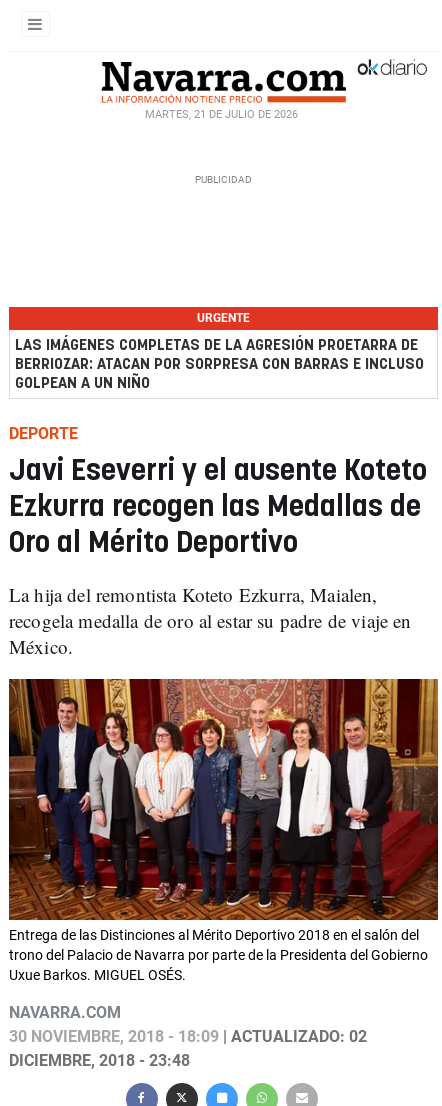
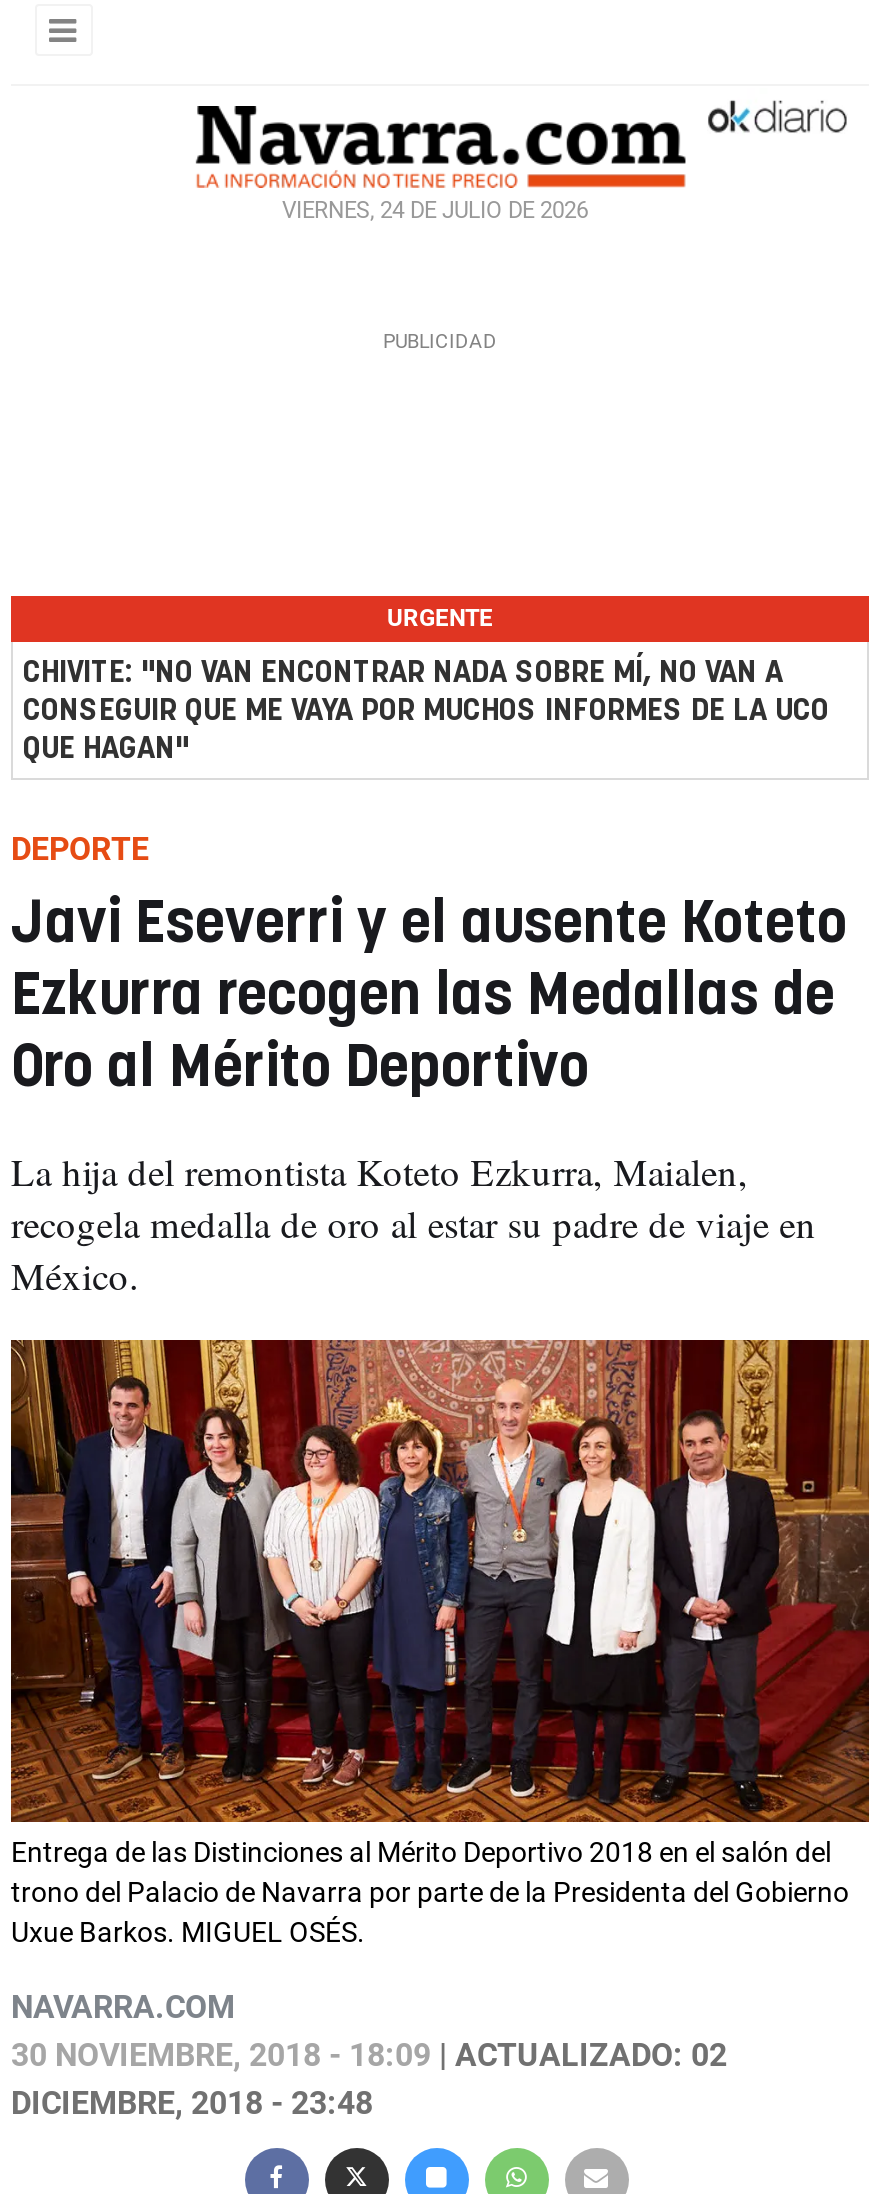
- MARTES, 21 DE JULIO DE 2026
+ VIERNES, 24 DE JULIO DE 2026

- LAS IMÁGENES COMPLETAS DE LA AGRESIÓN PROETARRA DE
- BERRIOZAR: ATACAN POR SORPRESA CON BARRAS E INCLUSO
- GOLPEAN A UN NIÑO
+ CHIVITE: "NO VAN ENCONTRAR NADA SOBRE MÍ, NO VAN A
+ CONSEGUIR QUE ME VAYA POR MUCHOS INFORMES DE LA UCO
+ QUE HAGAN"
